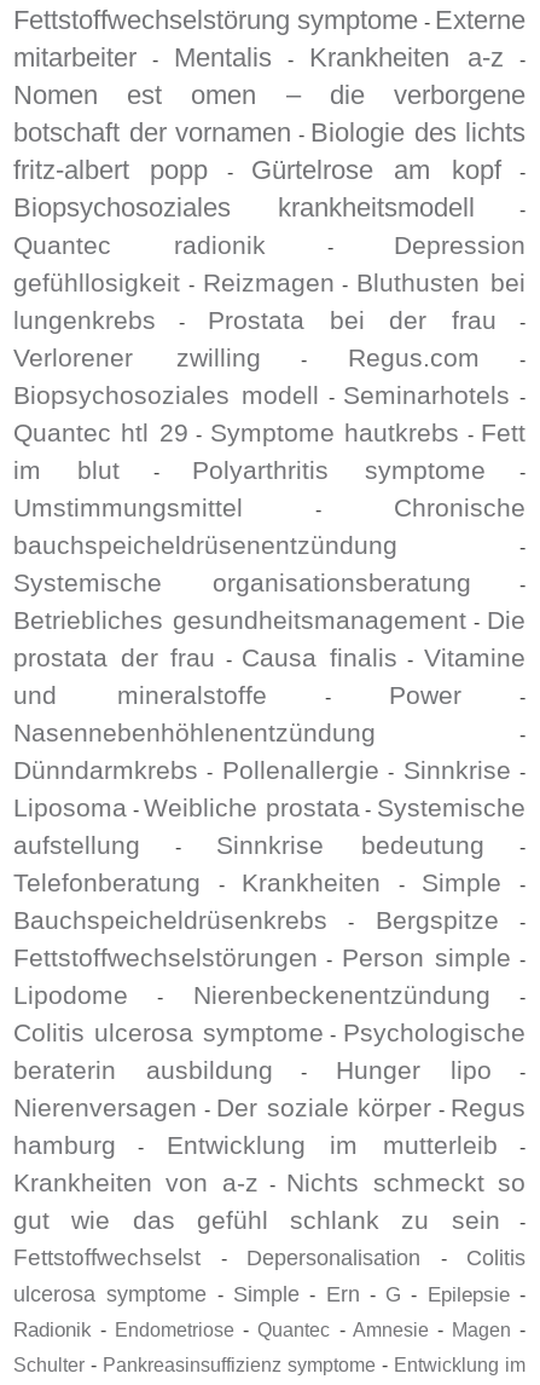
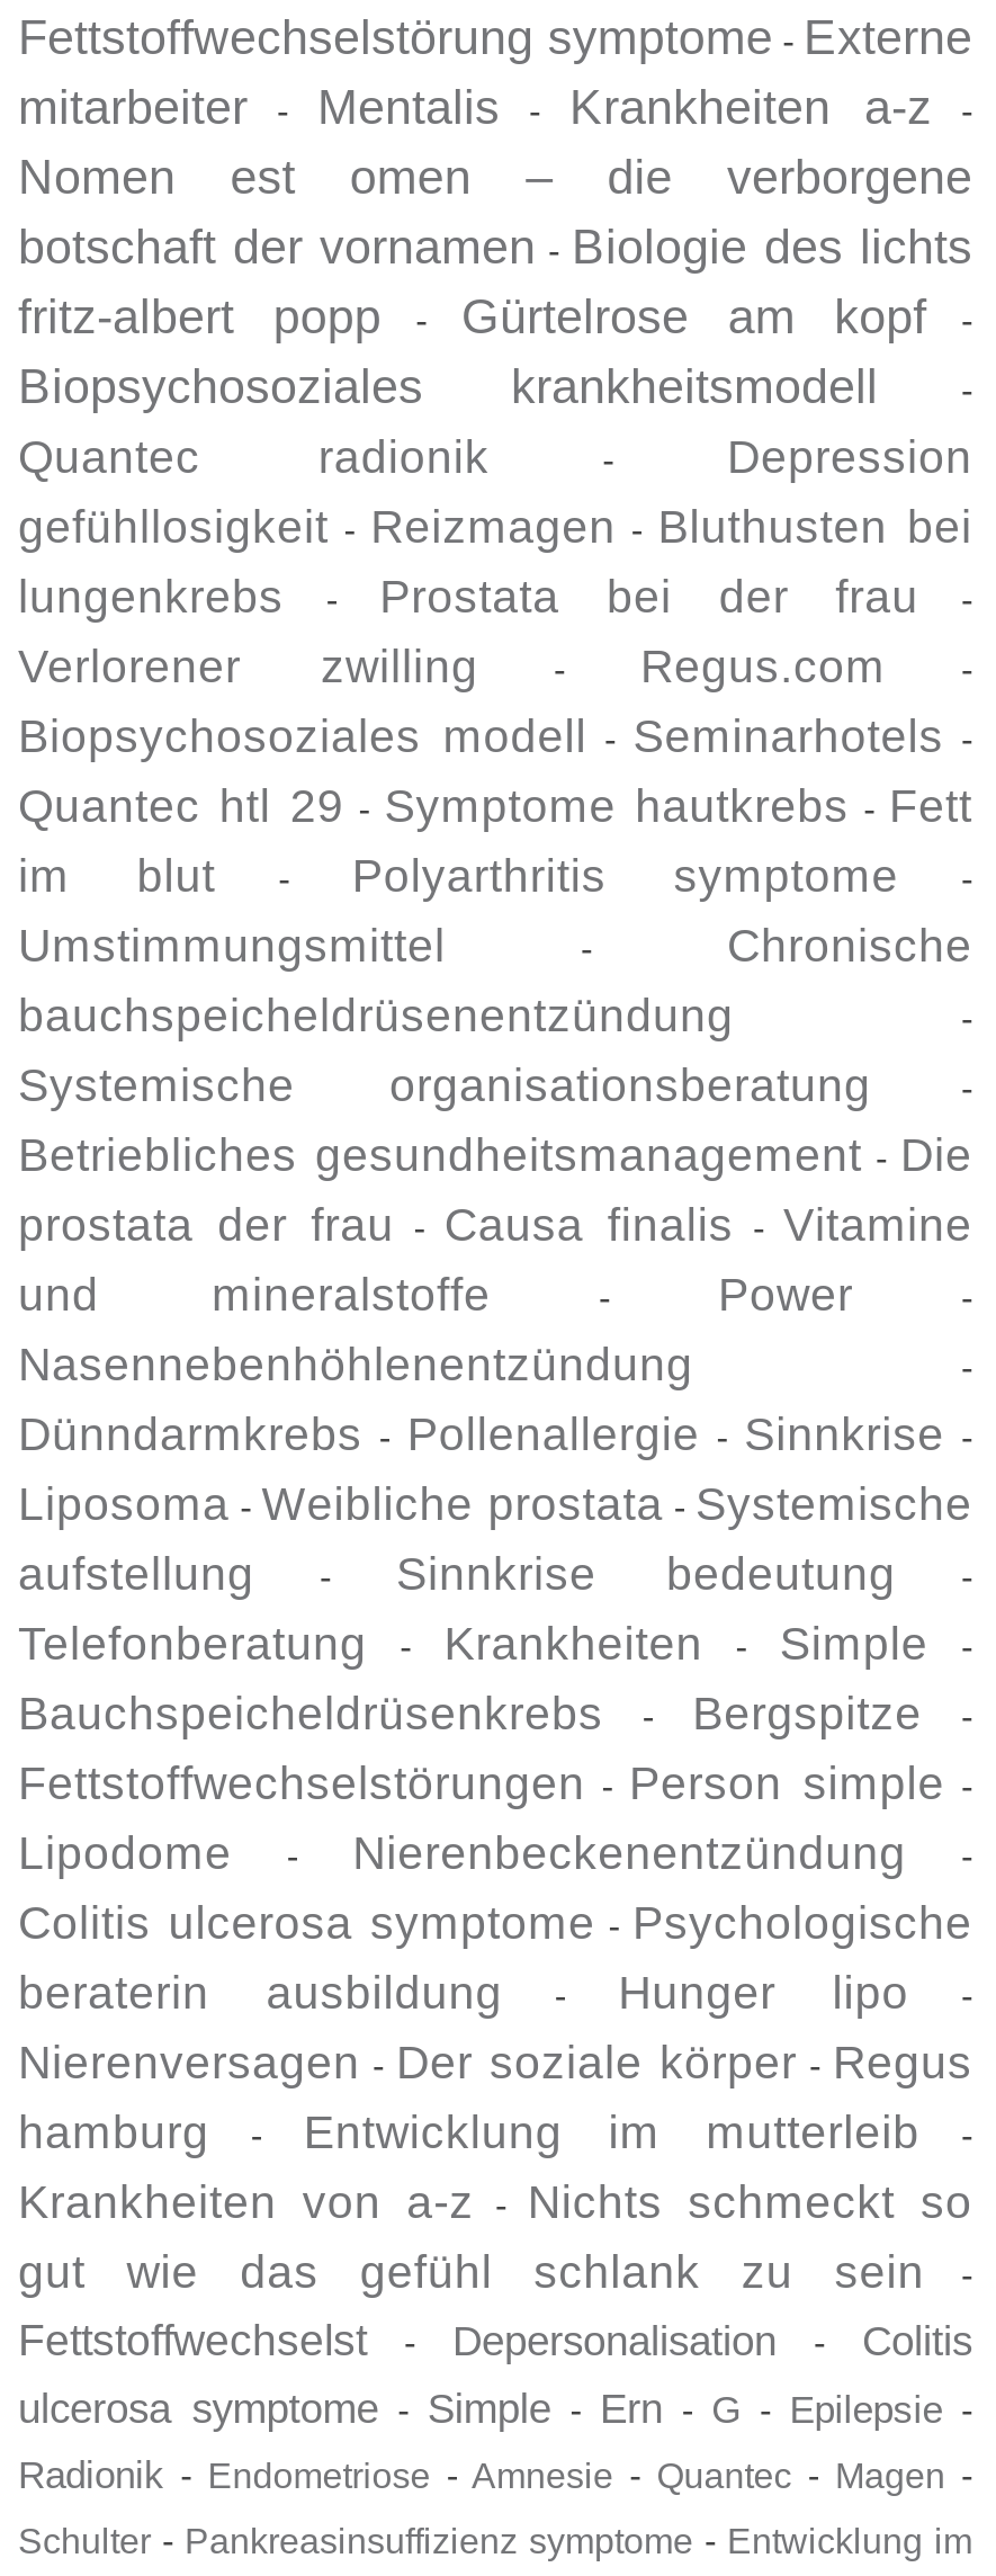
- Radionik - Endometriose - Quantec - Amnesie - Magen -
+ Radionik - Endometriose - Amnesie - Quantec - Magen -
